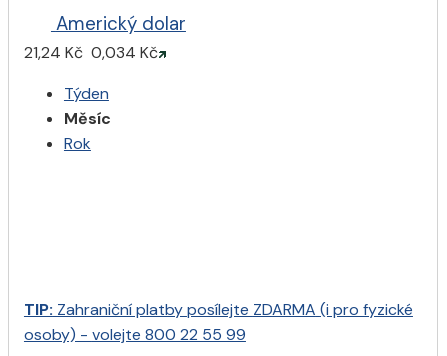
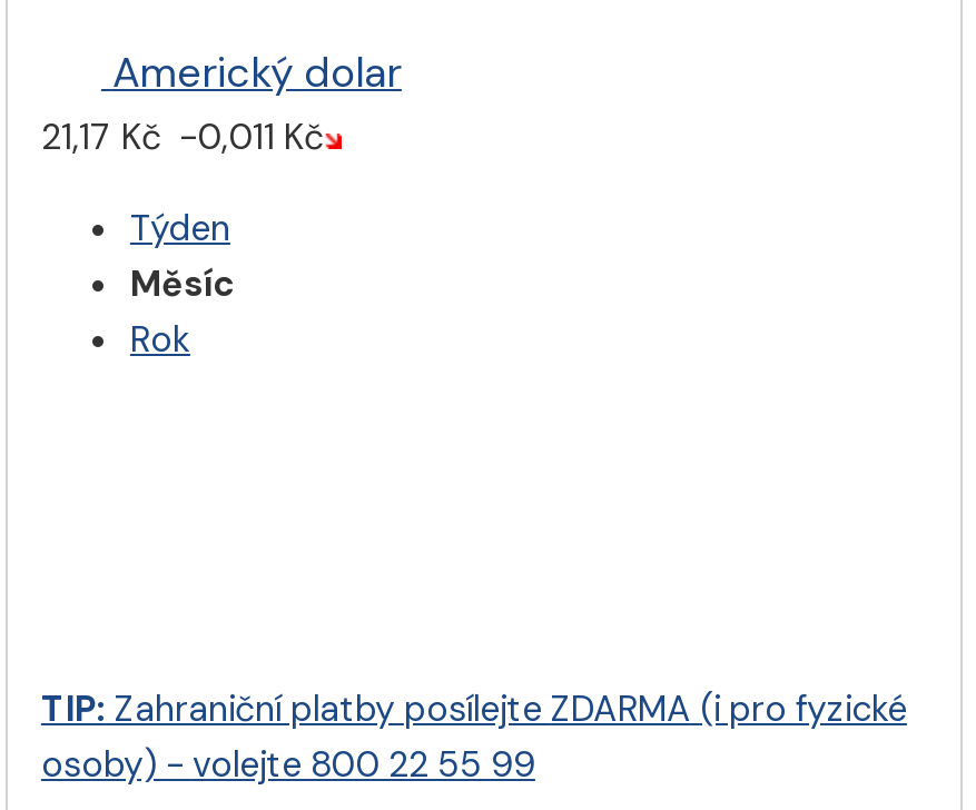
- 21,24 Kč 0,034 Kč
+ 21,17 Kč -0,011 Kč
